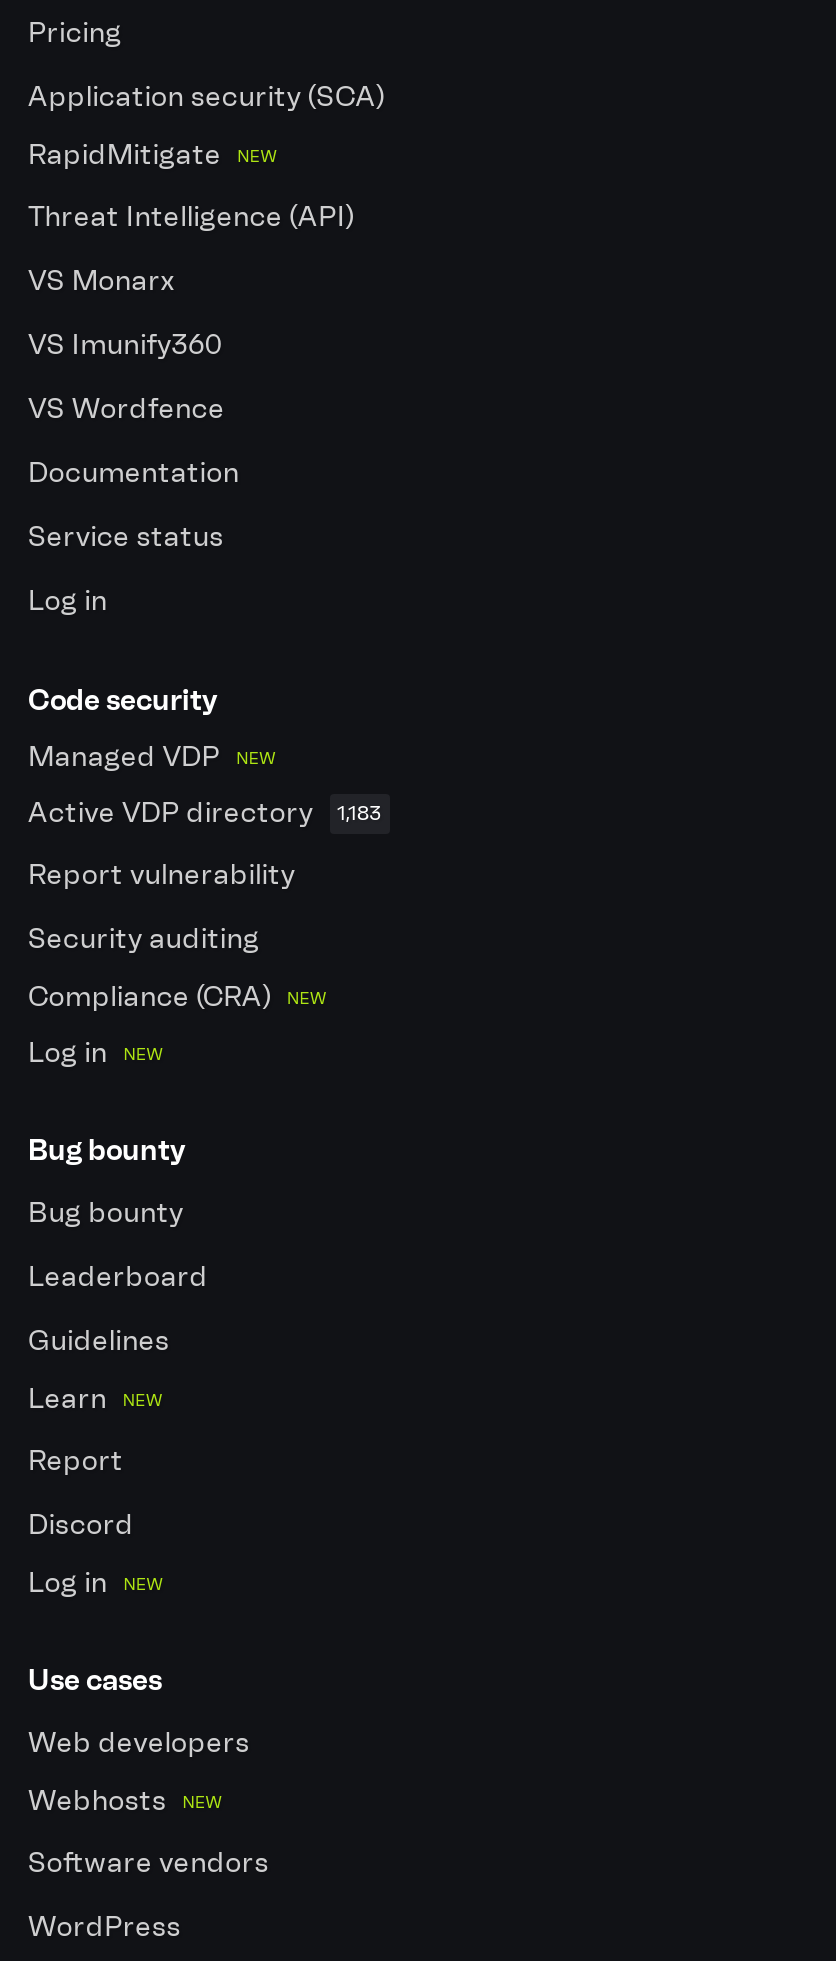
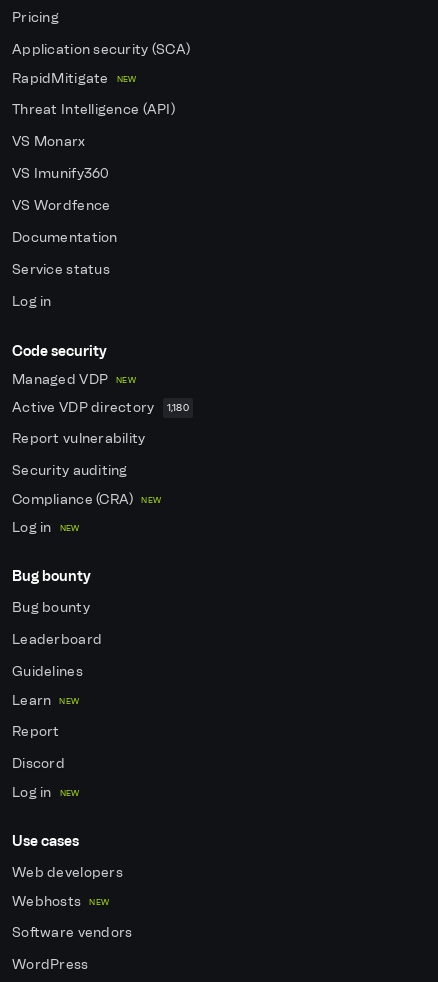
- Active VDP directory 1,183
+ Active VDP directory 1,180
